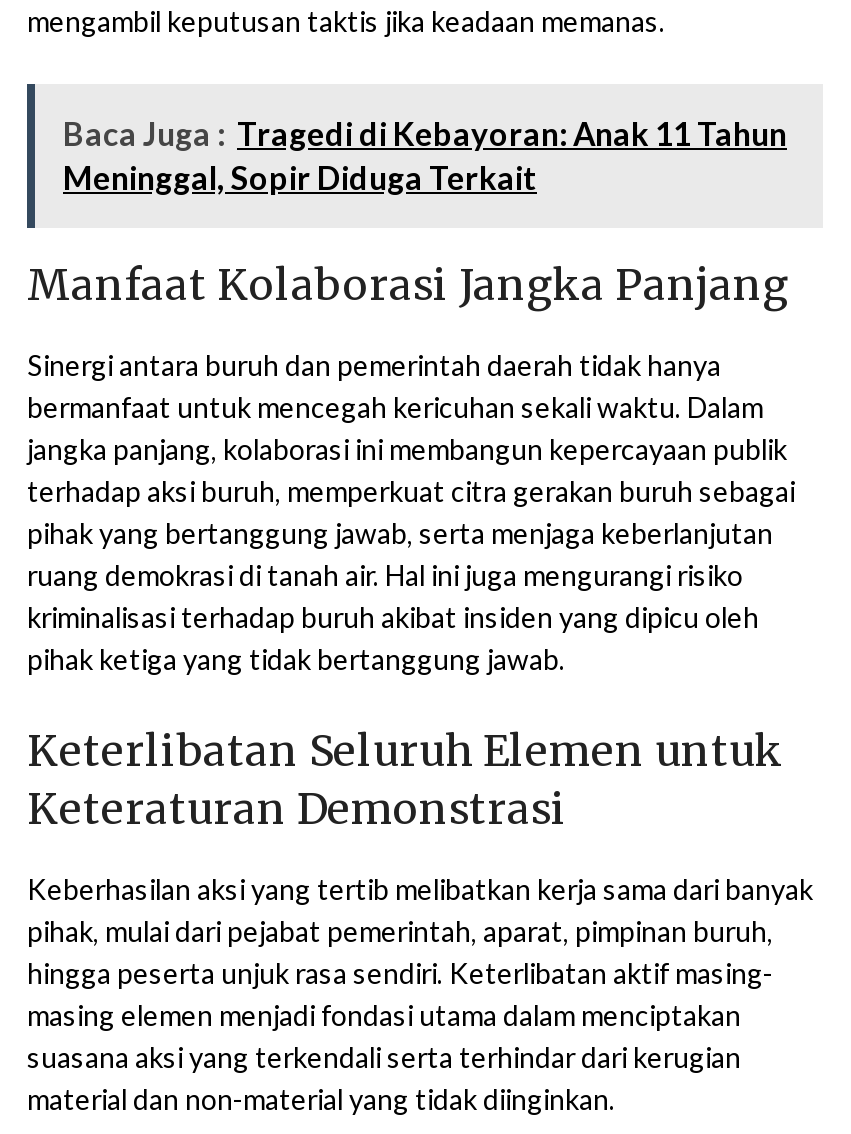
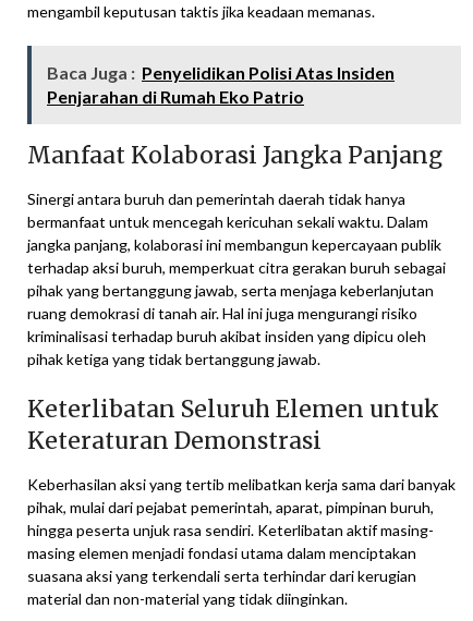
- Baca Juga : Tragedi di Kebayoran: Anak 11 Tahun
- Meninggal, Sopir Diduga Terkait
+ Baca Juga : Penyelidikan Polisi Atas Insiden
+ Penjarahan di Rumah Eko Patrio
